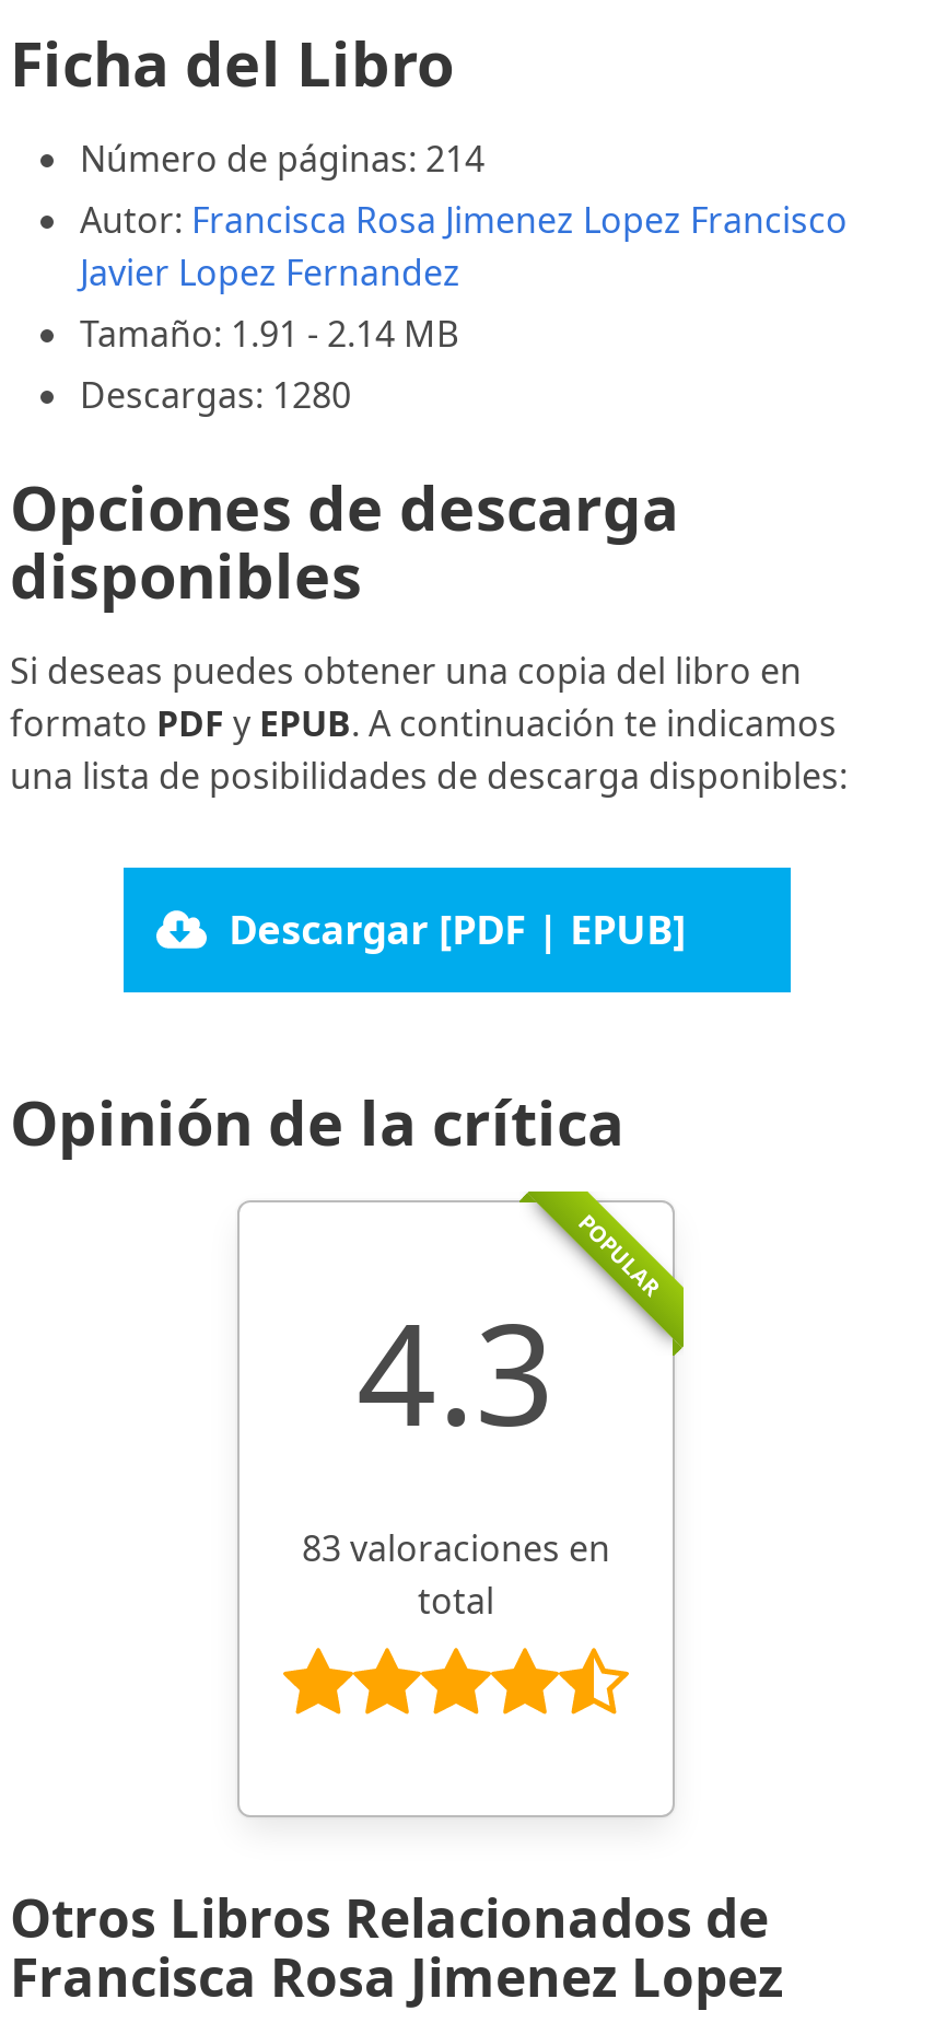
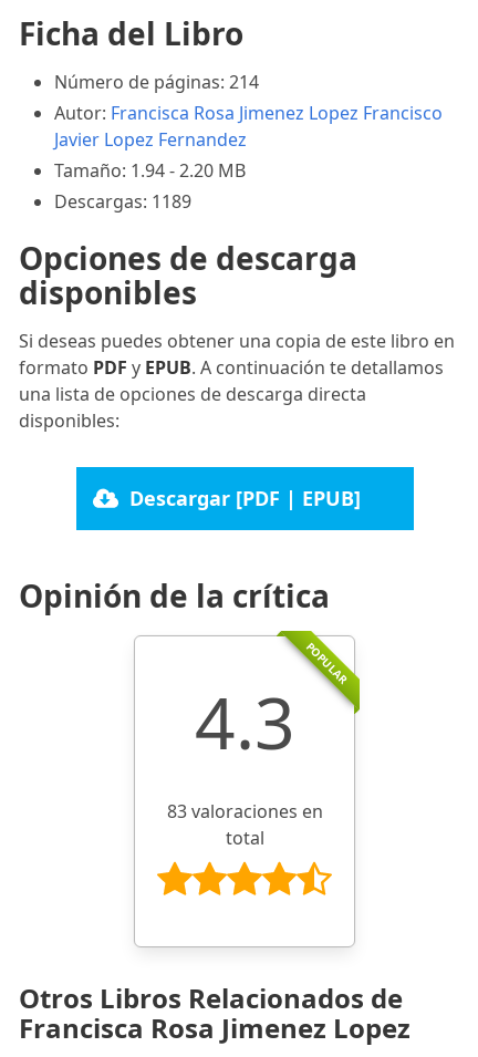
- Tamaño: 1.91 - 2.14 MB
+ Tamaño: 1.94 - 2.20 MB

- Descargas: 1280
+ Descargas: 1189

- Si deseas puedes obtener una copia del libro en
- formato PDF y EPUB. A continuación te indicamos
- una lista de posibilidades de descarga disponibles:
+ Si deseas puedes obtener una copia de este libro en
+ formato PDF y EPUB. A continuación te detallamos
+ una lista de opciones de descarga directa
+ disponibles:
